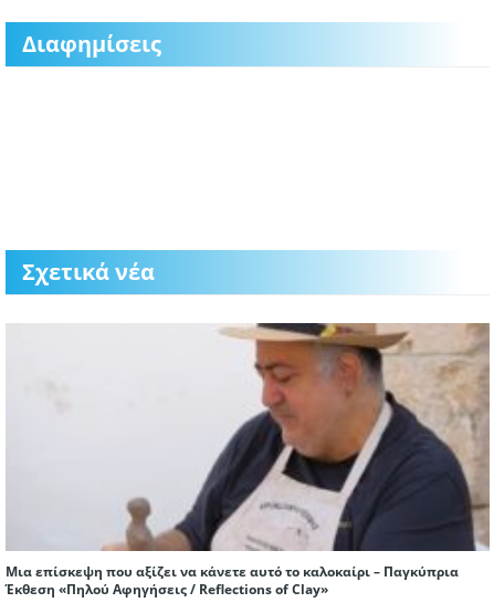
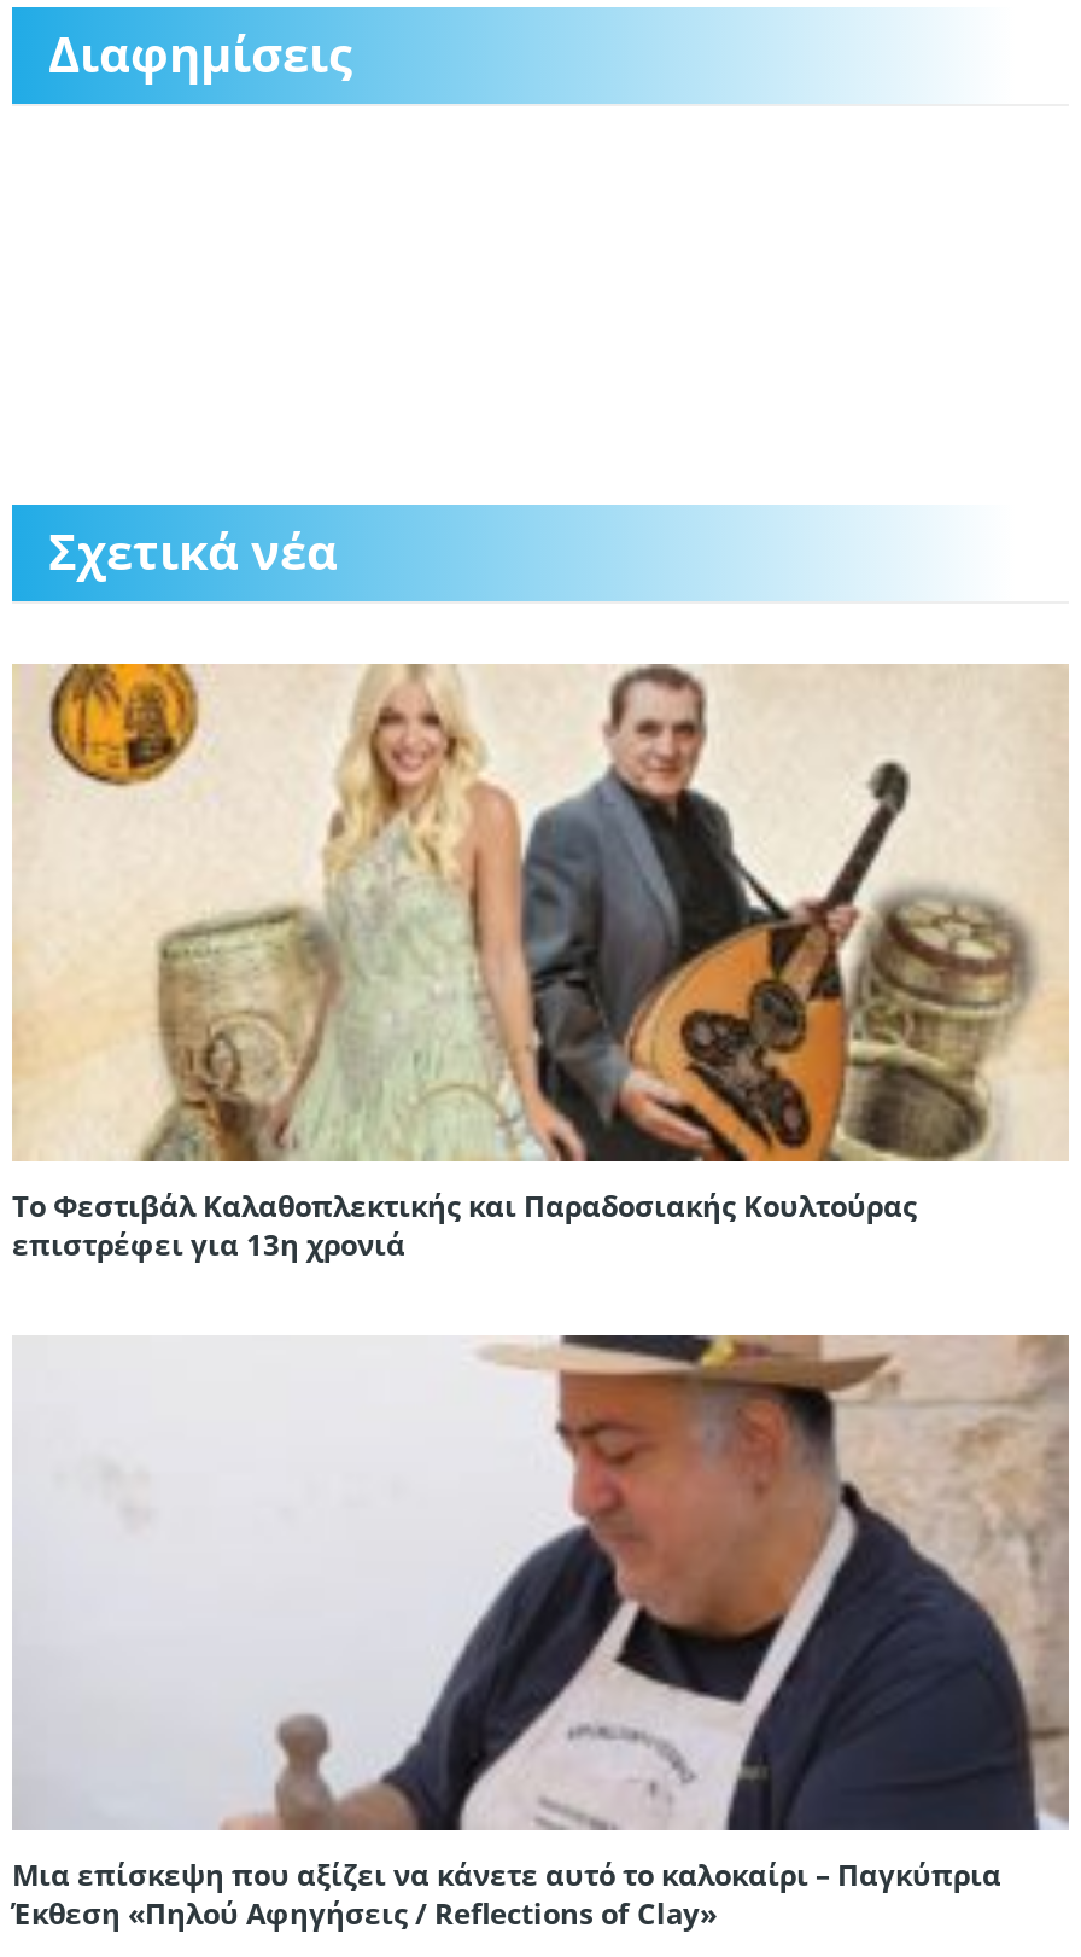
+ [image]
+ Το Φεστιβάλ Καλαθοπλεκτικής και Παραδοσιακής Κουλτούρας
+ επιστρέφει για 13η χρονιά
